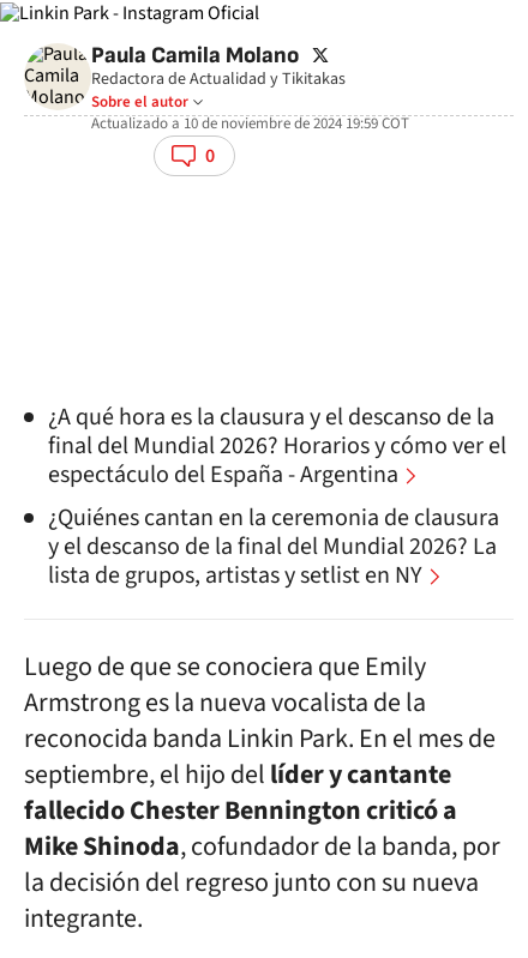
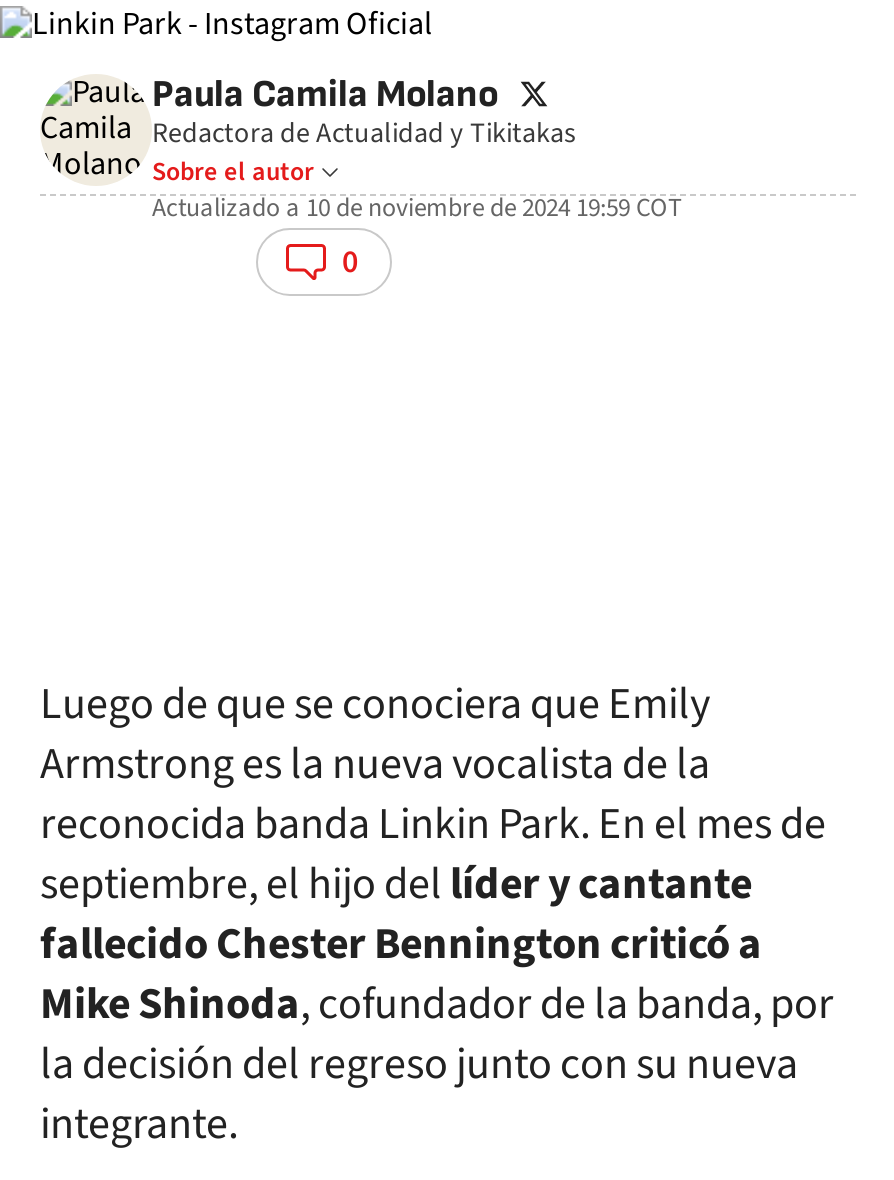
- ¿A qué hora es la clausura y el descanso de la
- final del Mundial 2026? Horarios y cómo ver el
- espectáculo del España - Argentina
- ¿Quiénes cantan en la ceremonia de clausura
- y el descanso de la final del Mundial 2026? La
- lista de grupos, artistas y setlist en NY
